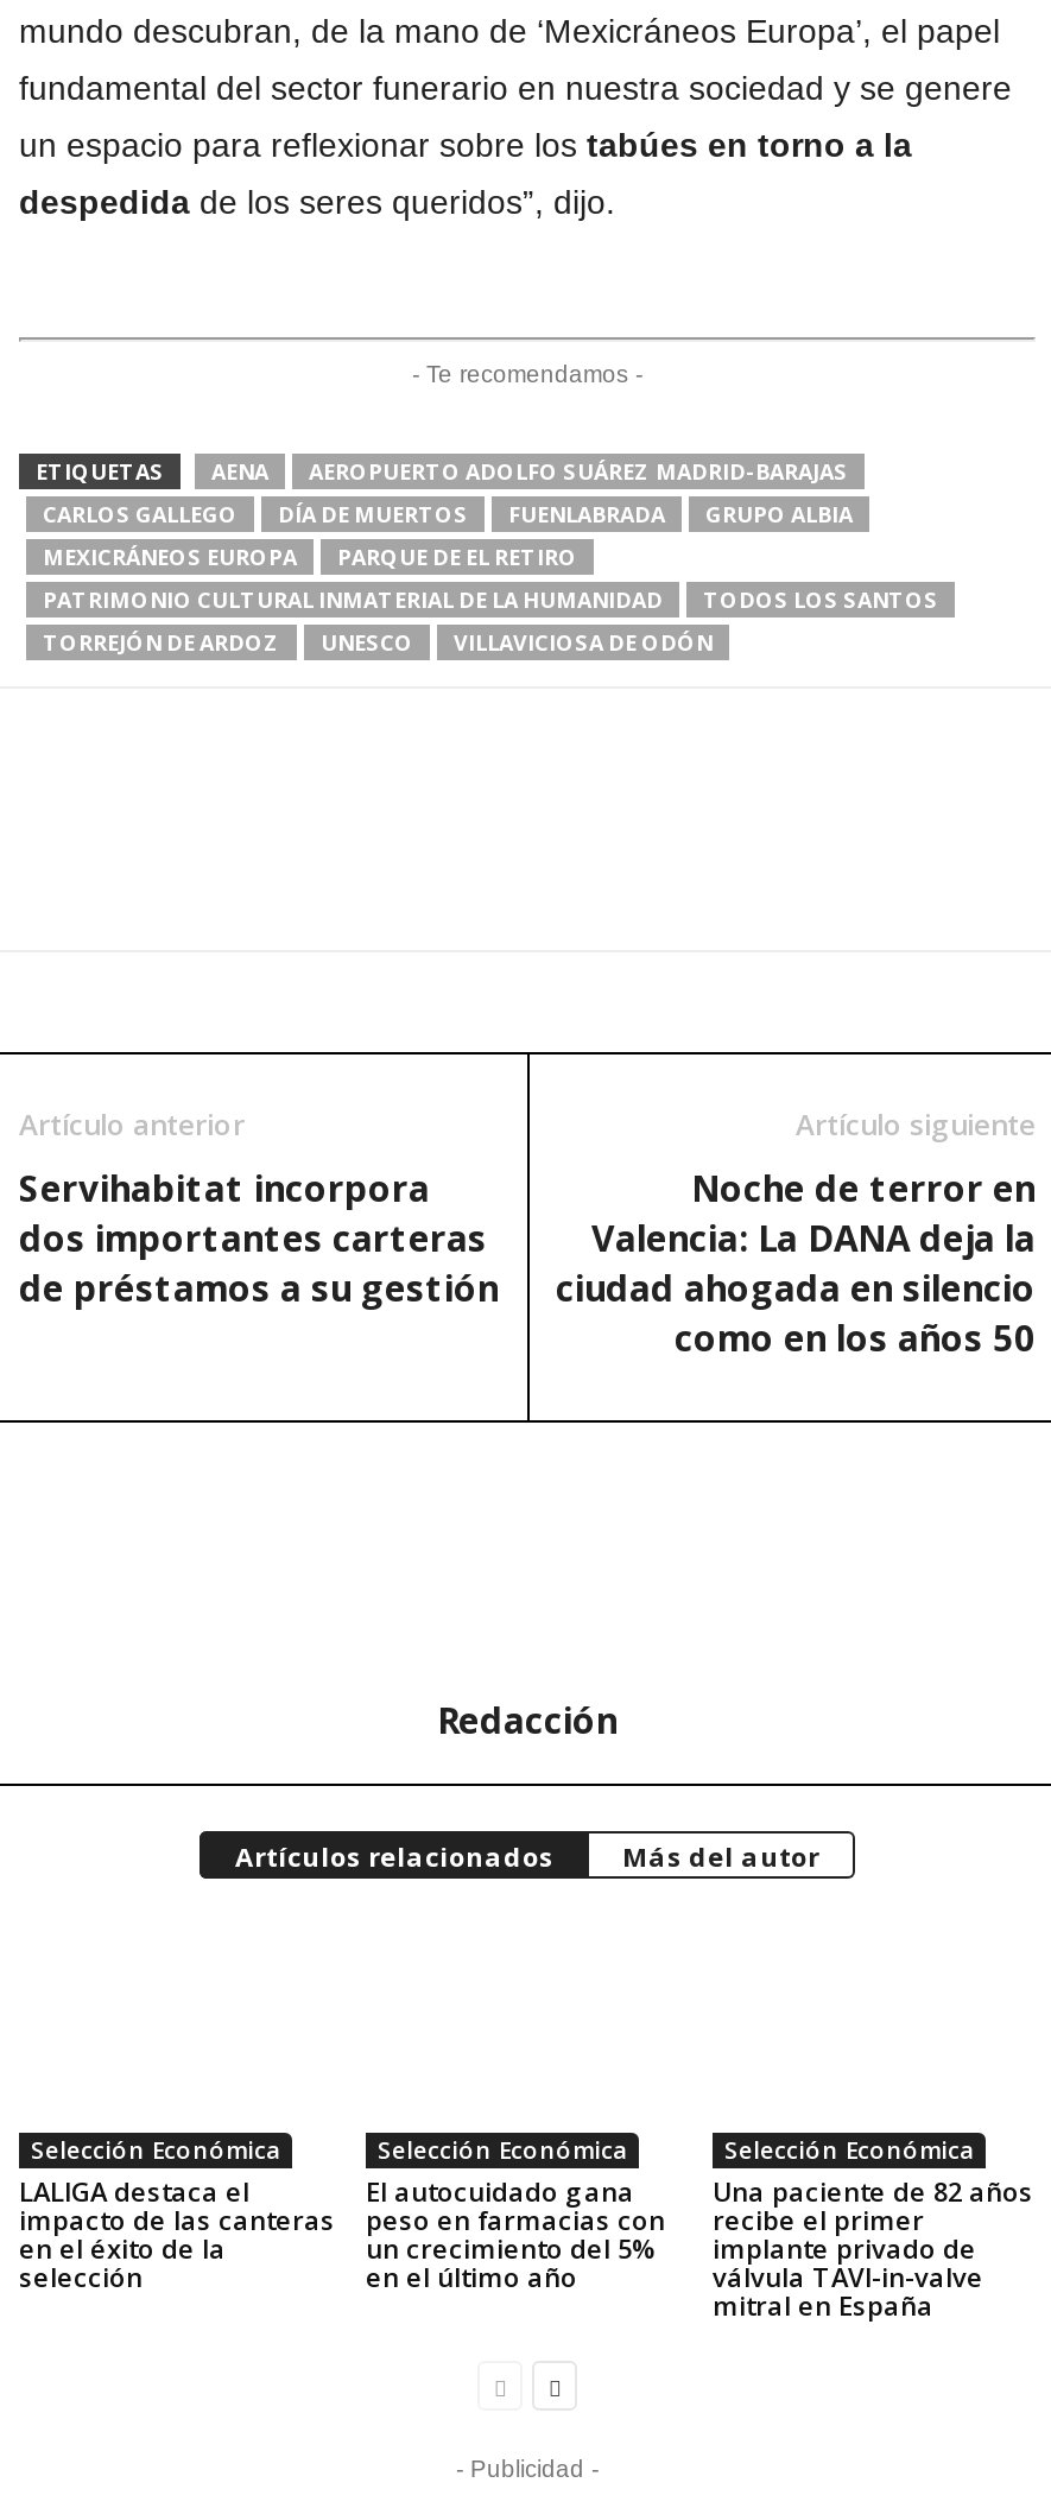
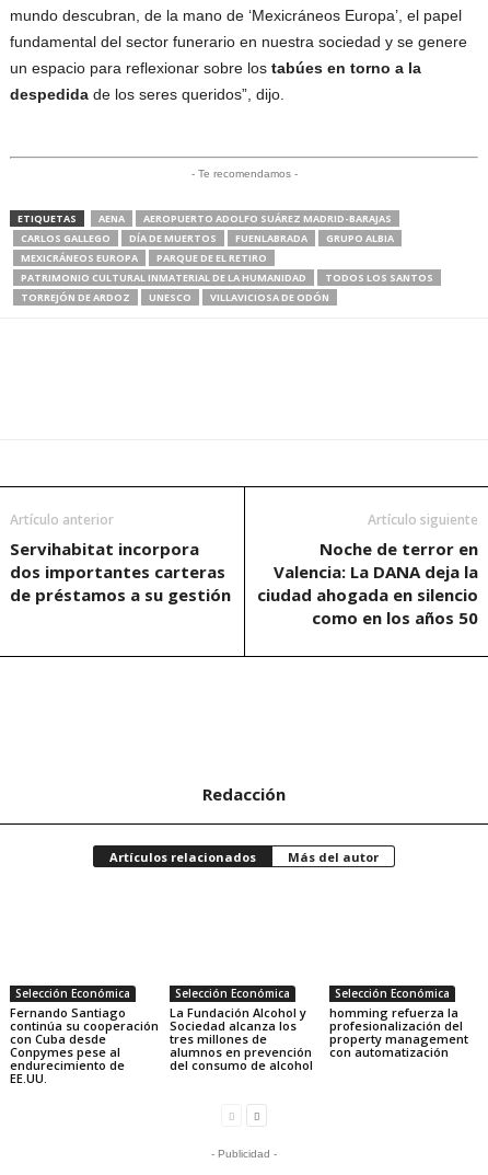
- LALIGA destaca el
- impacto de las canteras
- en el éxito de la
- selección
+ Fernando Santiago
+ continúa su cooperación
+ con Cuba desde
+ Conpymes pese al
+ endurecimiento de
+ EE.UU.

- El autocuidado gana
- peso en farmacias con
- un crecimiento del 5%
- en el último año
+ La Fundación Alcohol y
+ Sociedad alcanza los
+ tres millones de
+ alumnos en prevención
+ del consumo de alcohol

- Una paciente de 82 años
- recibe el primer
- implante privado de
- válvula TAVI-in-valve
- mitral en España
+ homming refuerza la
+ profesionalización del
+ property management
+ con automatización
